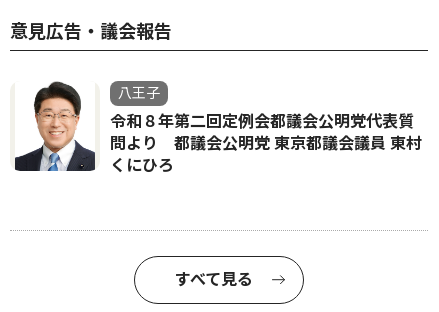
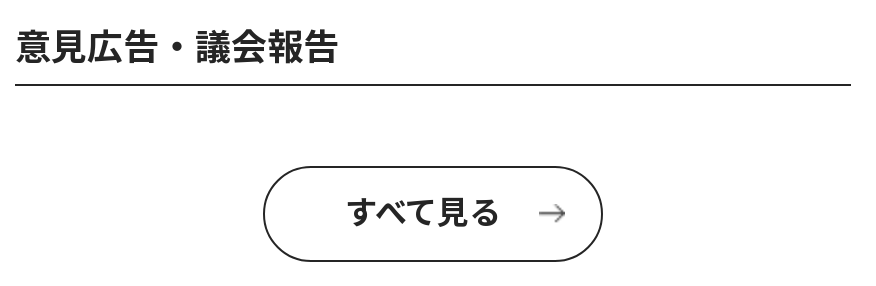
- [image]
- 八王子
- 令和８年第二回定例会都議会公明党代表質
- 問より 都議会公明党 東京都議会議員 東村
- くにひろ
